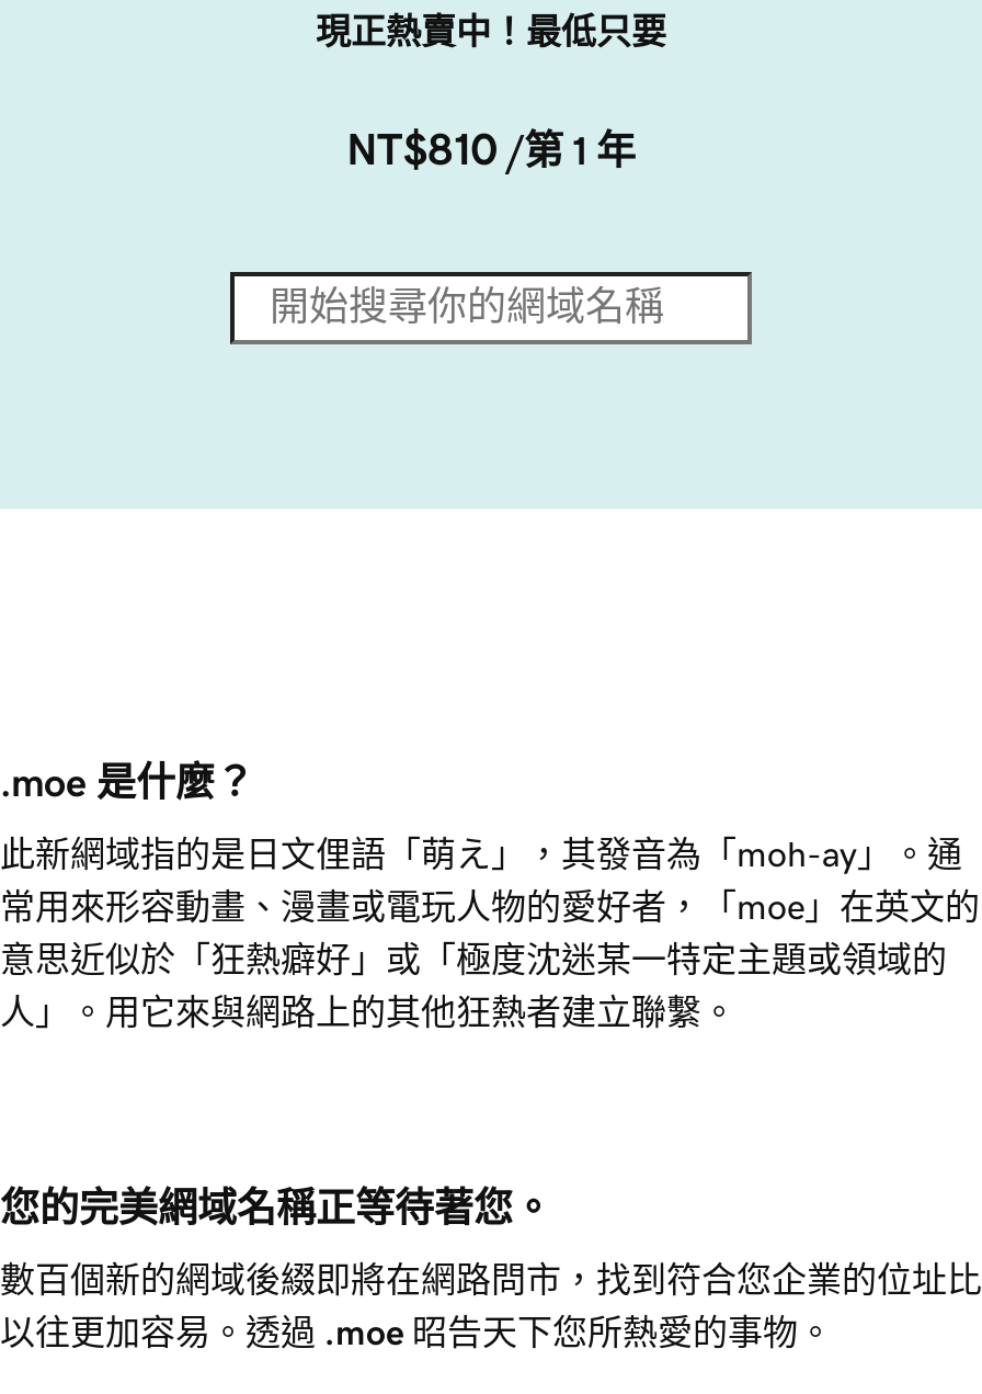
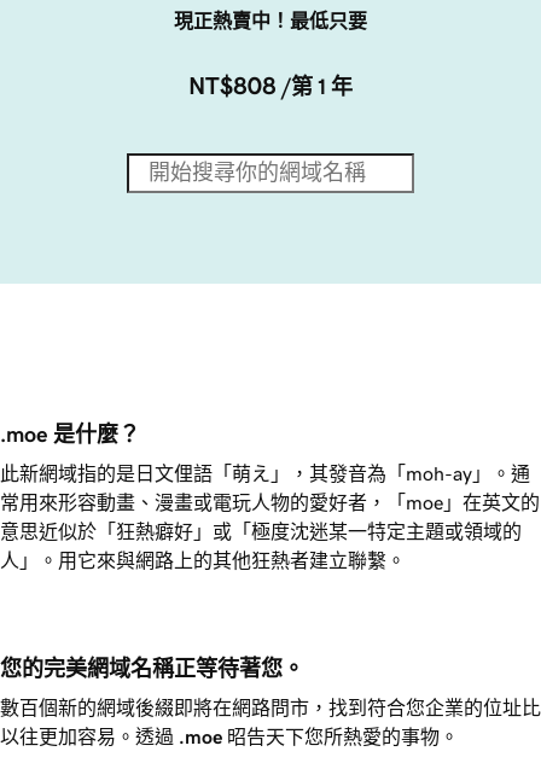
- NT$810 /第 1 年
+ NT$808 /第 1 年
